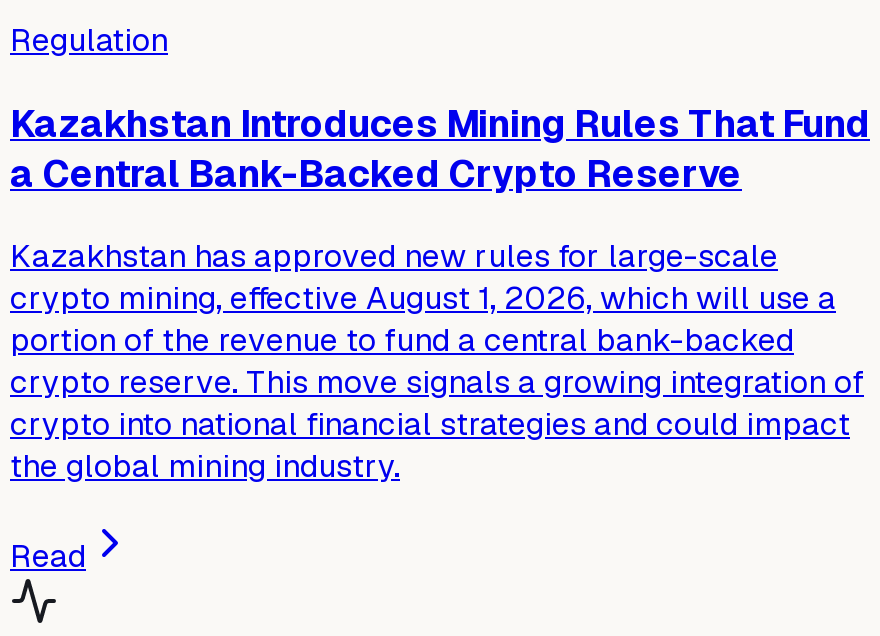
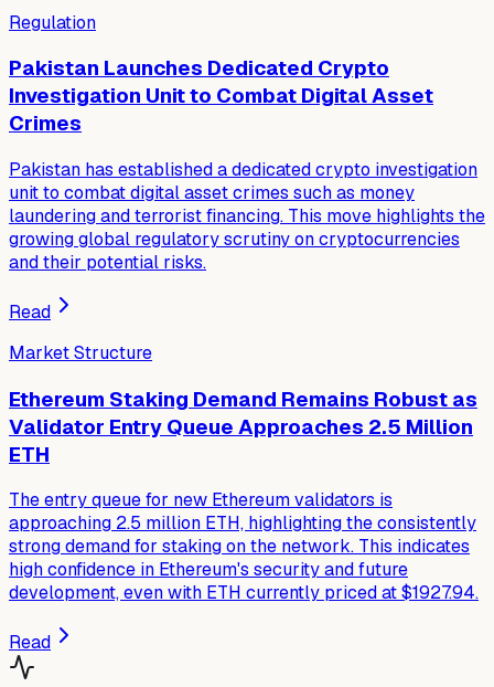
- Kazakhstan Introduces Mining Rules That Fund
- a Central Bank-Backed Crypto Reserve
- Kazakhstan has approved new rules for large-scale
- crypto mining, effective August 1, 2026, which will use a
- portion of the revenue to fund a central bank-backed
- crypto reserve. This move signals a growing integration of
- crypto into national financial strategies and could impact
- the global mining industry.
+ Pakistan Launches Dedicated Crypto
+ Investigation Unit to Combat Digital Asset
+ Crimes
+ Pakistan has established a dedicated crypto investigation
+ unit to combat digital asset crimes such as money
+ laundering and terrorist financing. This move highlights the
+ growing global regulatory scrutiny on cryptocurrencies
+ and their potential risks.
+ Read
+ Market Structure
+ Ethereum Staking Demand Remains Robust as
+ Validator Entry Queue Approaches 2.5 Million
+ ETH
+ The entry queue for new Ethereum validators is
+ approaching 2.5 million ETH, highlighting the consistently
+ strong demand for staking on the network. This indicates
+ high confidence in Ethereum's security and future
+ development, even with ETH currently priced at $1927.94.
